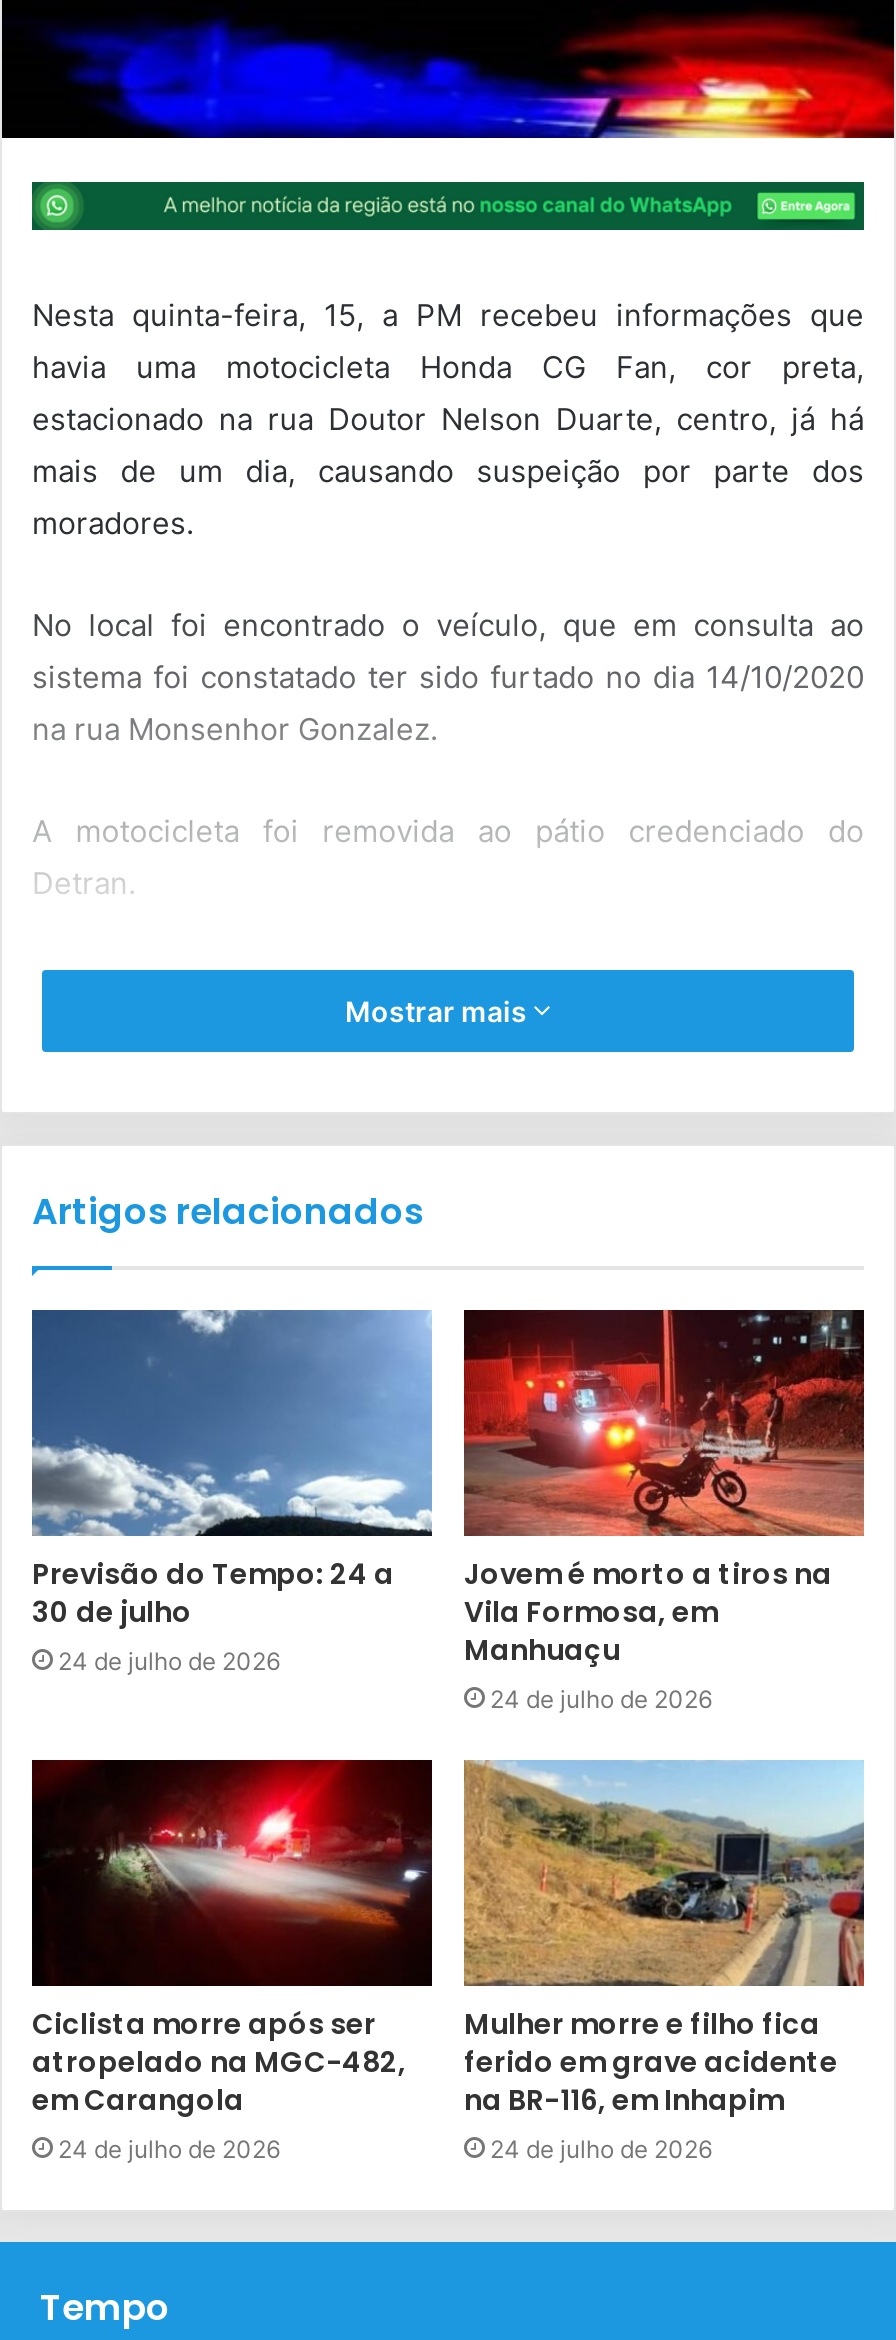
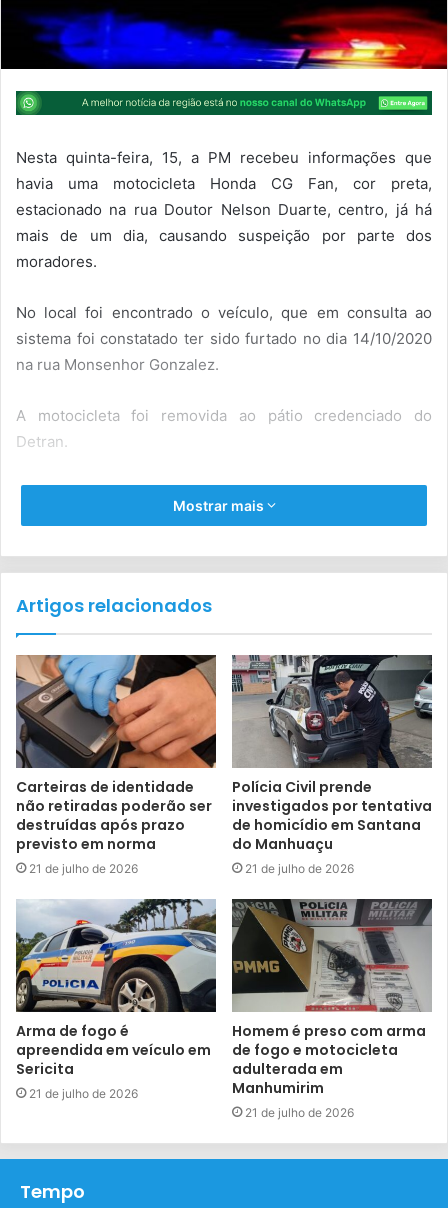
- [image]
- Previsão do Tempo: 24 a
- 30 de julho
- 24 de julho de 2026
+ [image]
+ Carteiras de identidade
+ não retiradas poderão ser
+ destruídas após prazo
+ previsto em norma
+ 21 de julho de 2026

- [image]
- Jovem é morto a tiros na
- Vila Formosa, em
- Manhuaçu
- 24 de julho de 2026
+ [image]
+ Polícia Civil prende
+ investigados por tentativa
+ de homicídio em Santana
+ do Manhuaçu
+ 21 de julho de 2026

- [image]
- Ciclista morre após ser
- atropelado na MGC-482,
- em Carangola
- 24 de julho de 2026
+ [image]
+ Arma de fogo é
+ apreendida em veículo em
+ Sericita
+ 21 de julho de 2026

- [image]
- Mulher morre e filho fica
- ferido em grave acidente
- na BR-116, em Inhapim
- 24 de julho de 2026
+ [image]
+ Homem é preso com arma
+ de fogo e motocicleta
+ adulterada em
+ Manhumirim
+ 21 de julho de 2026
